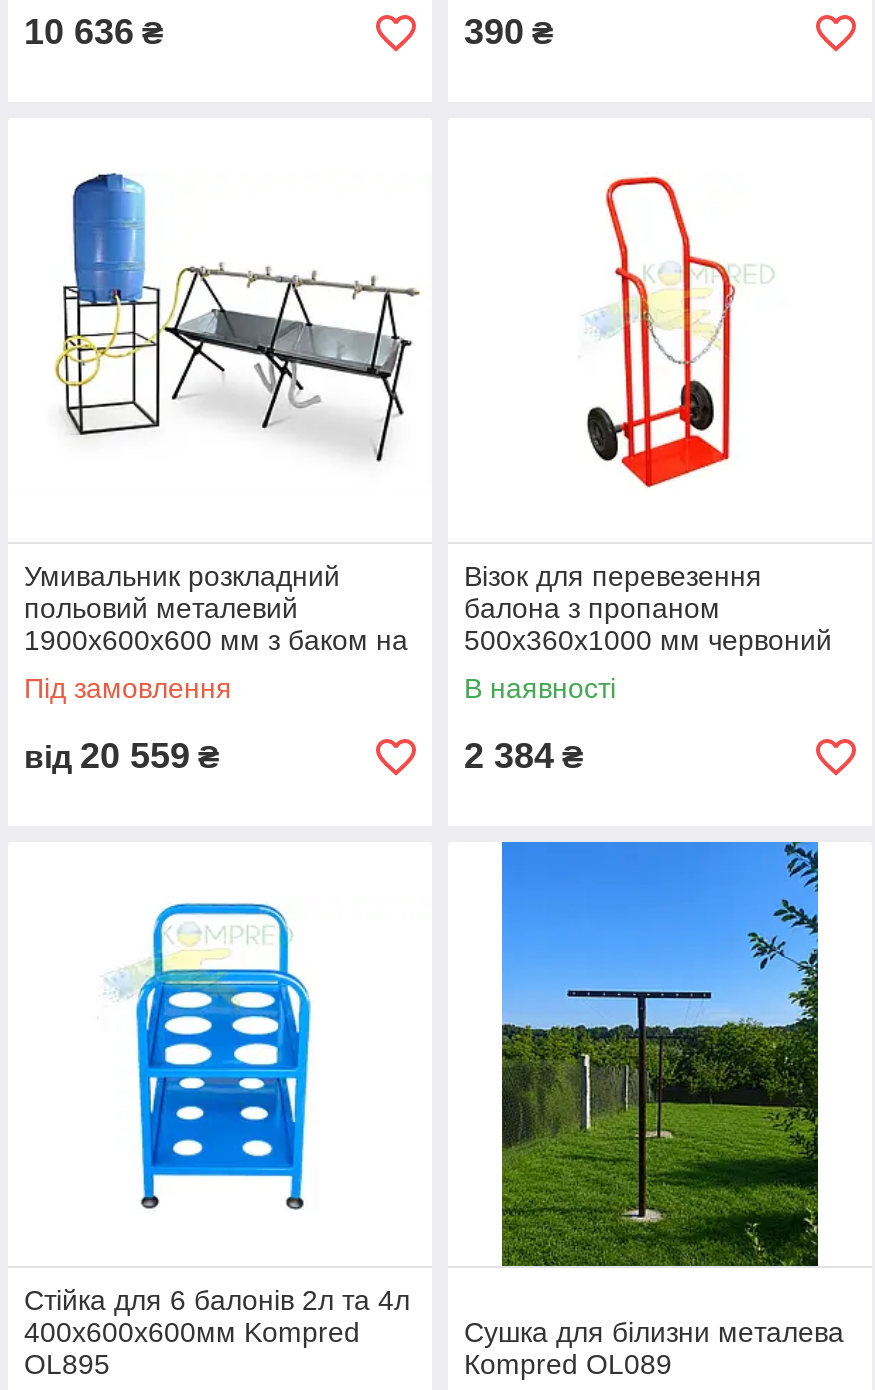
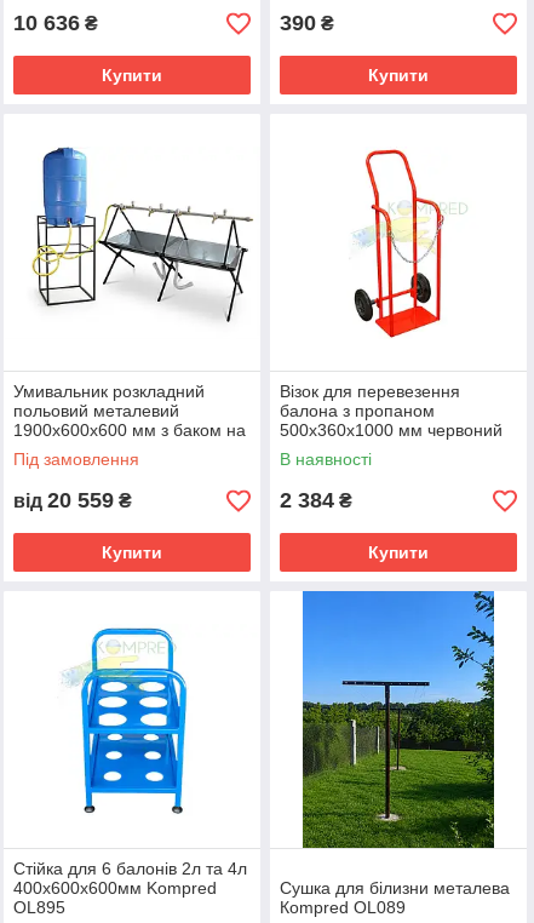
+ Купити

+ Купити

+ Купити

+ Купити
